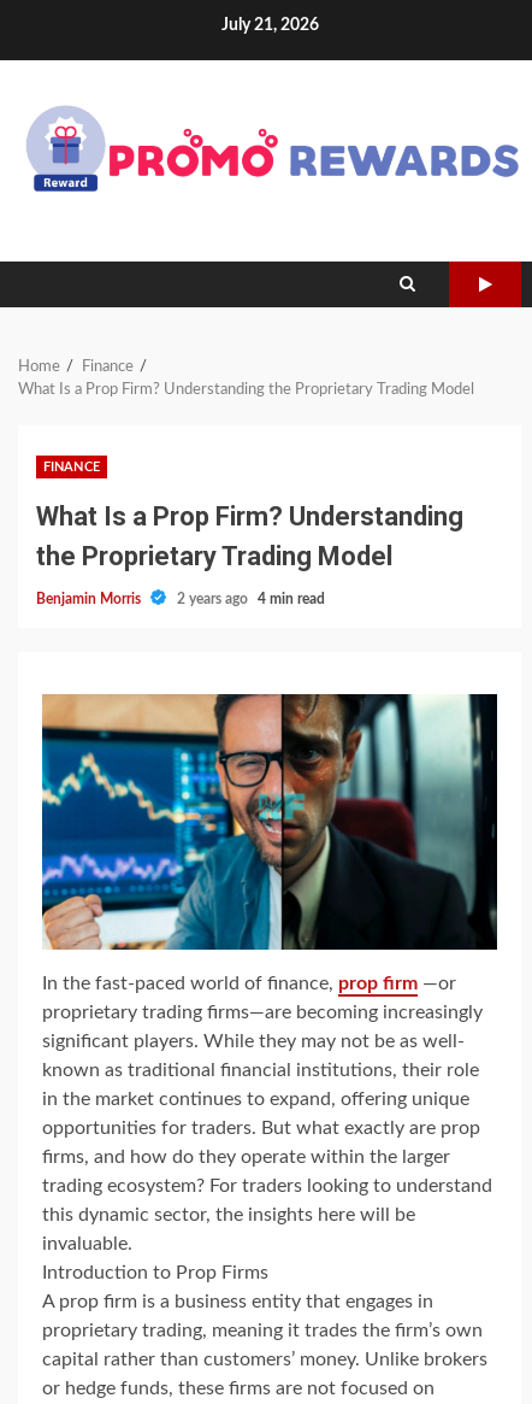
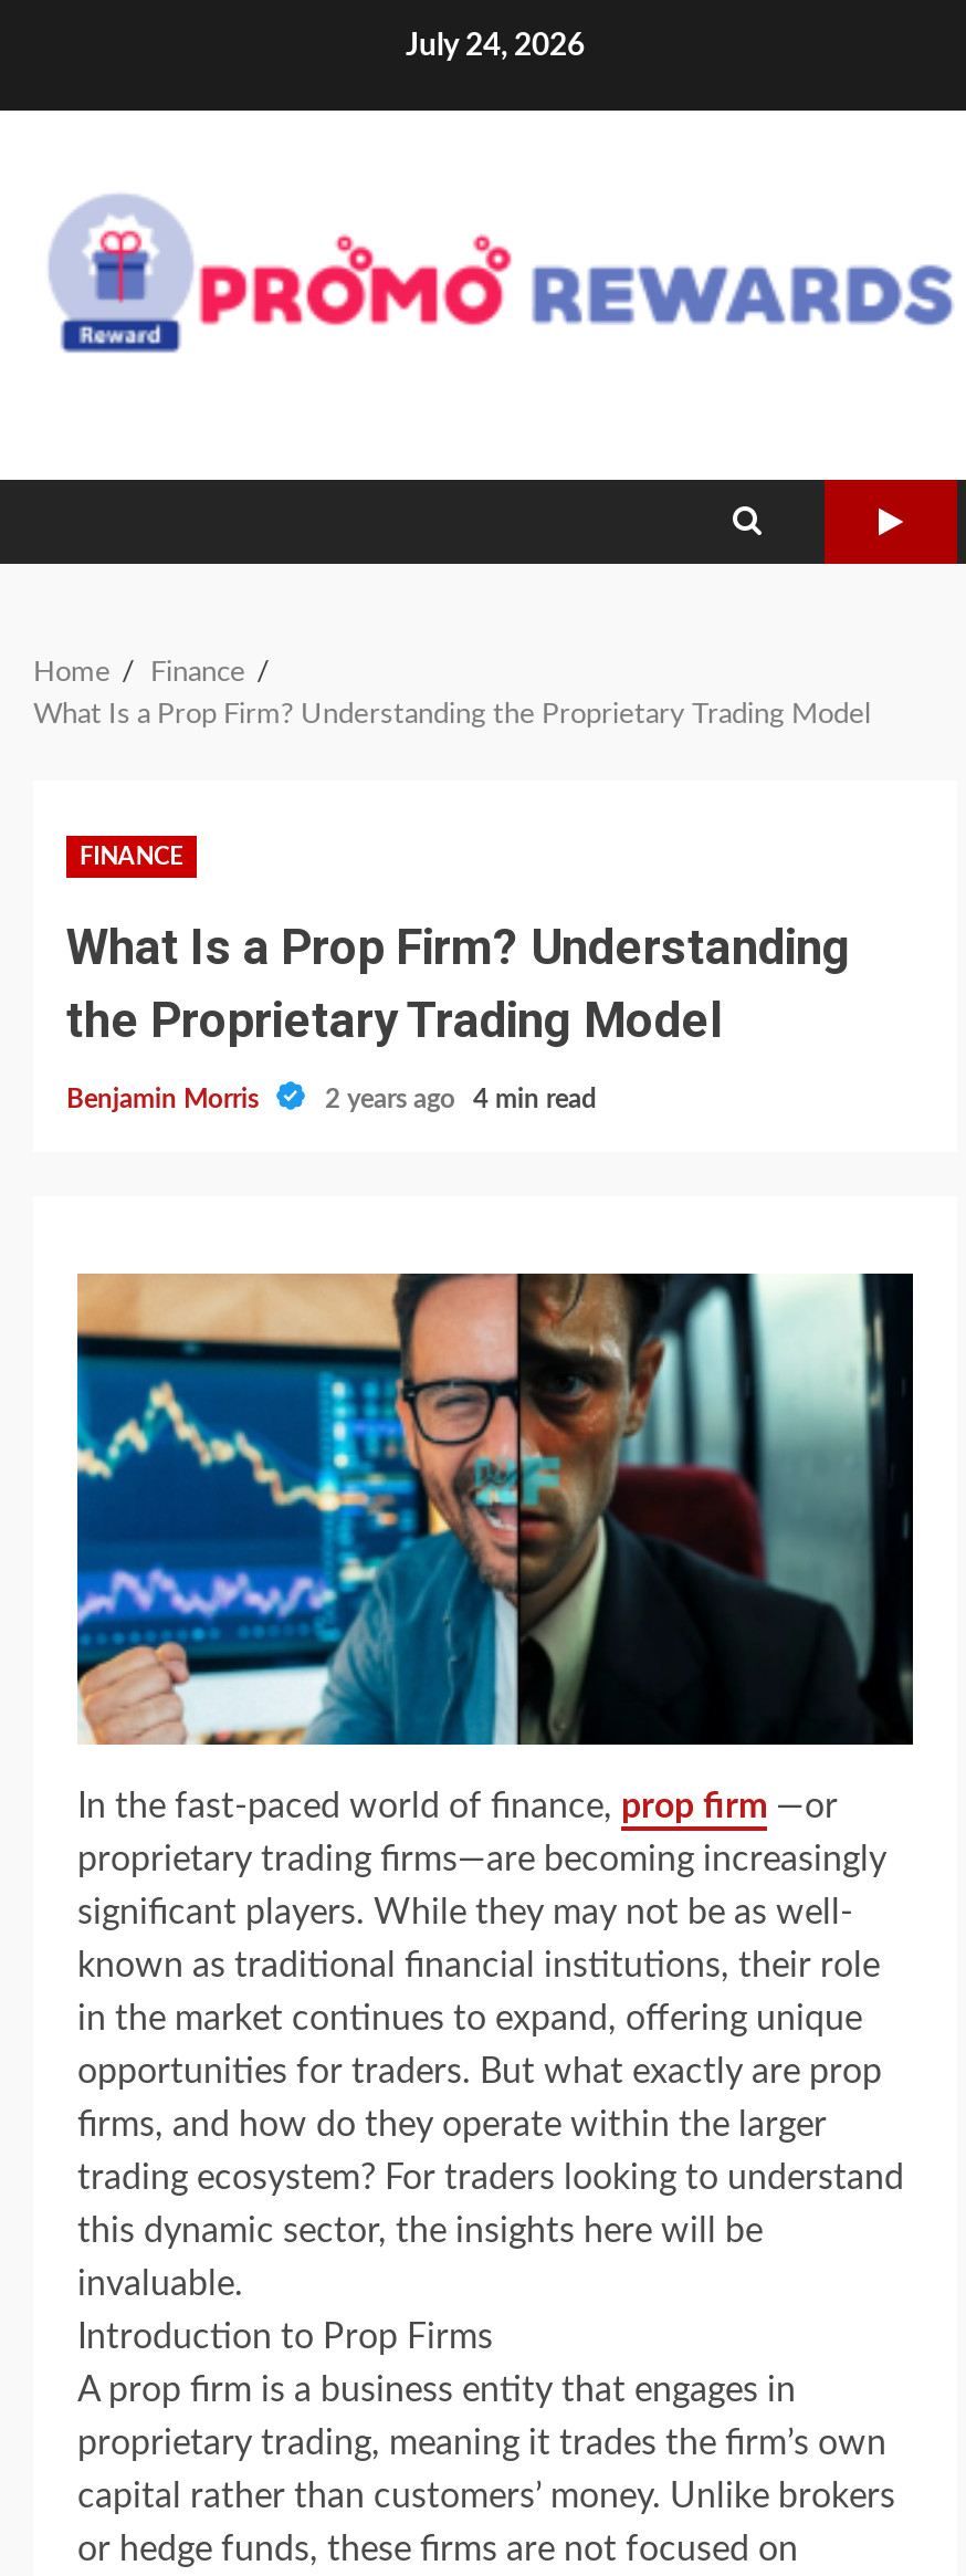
- July 21, 2026
+ July 24, 2026
